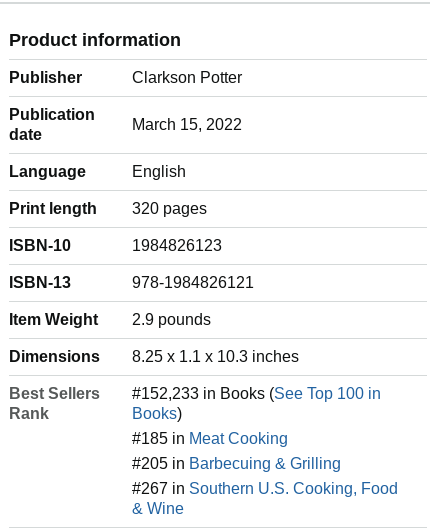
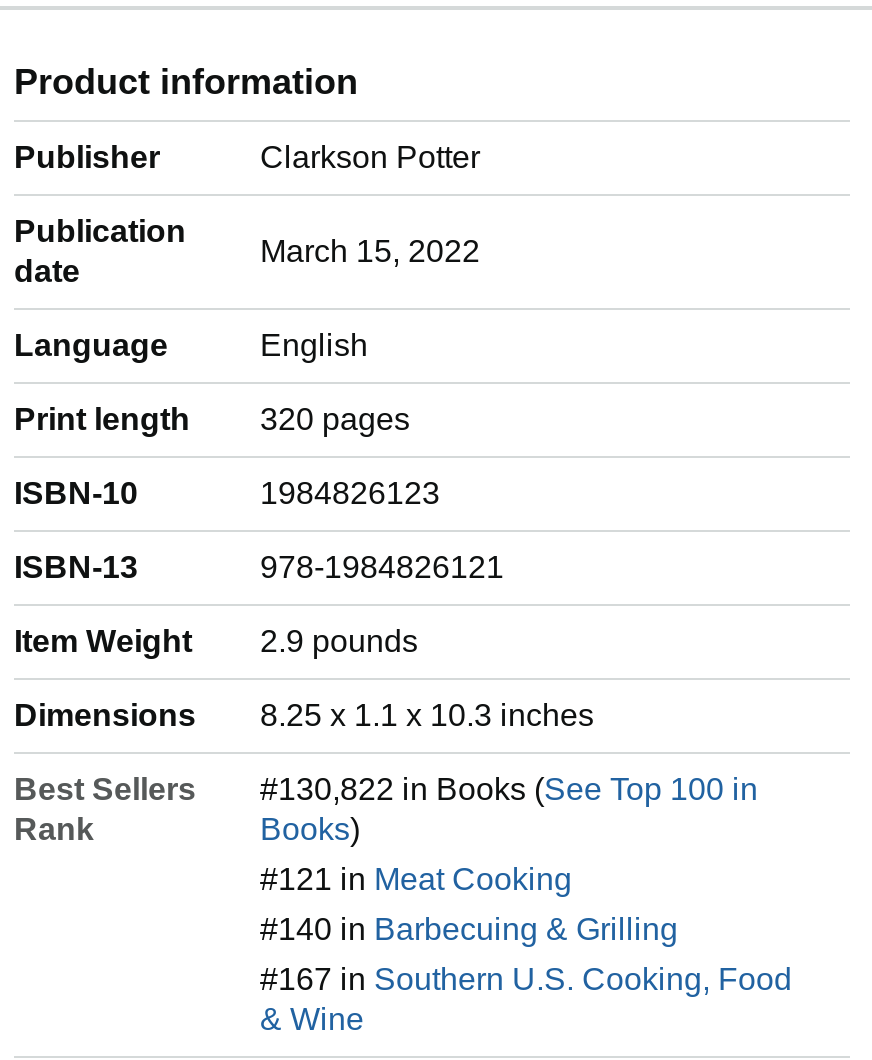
- #152,233 in Books (See Top 100 in
+ #130,822 in Books (See Top 100 in

- #185 in Meat Cooking
+ #121 in Meat Cooking

- #205 in Barbecuing & Grilling
+ #140 in Barbecuing & Grilling

- #267 in Southern U.S. Cooking, Food
+ #167 in Southern U.S. Cooking, Food
